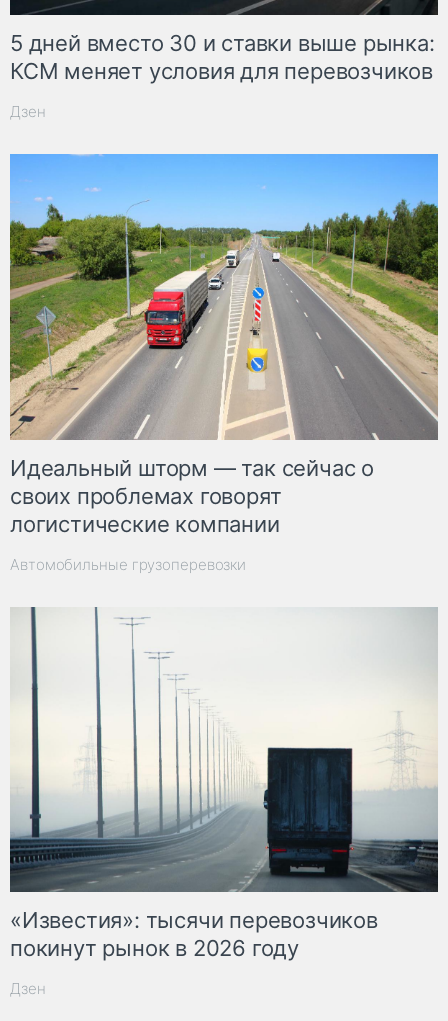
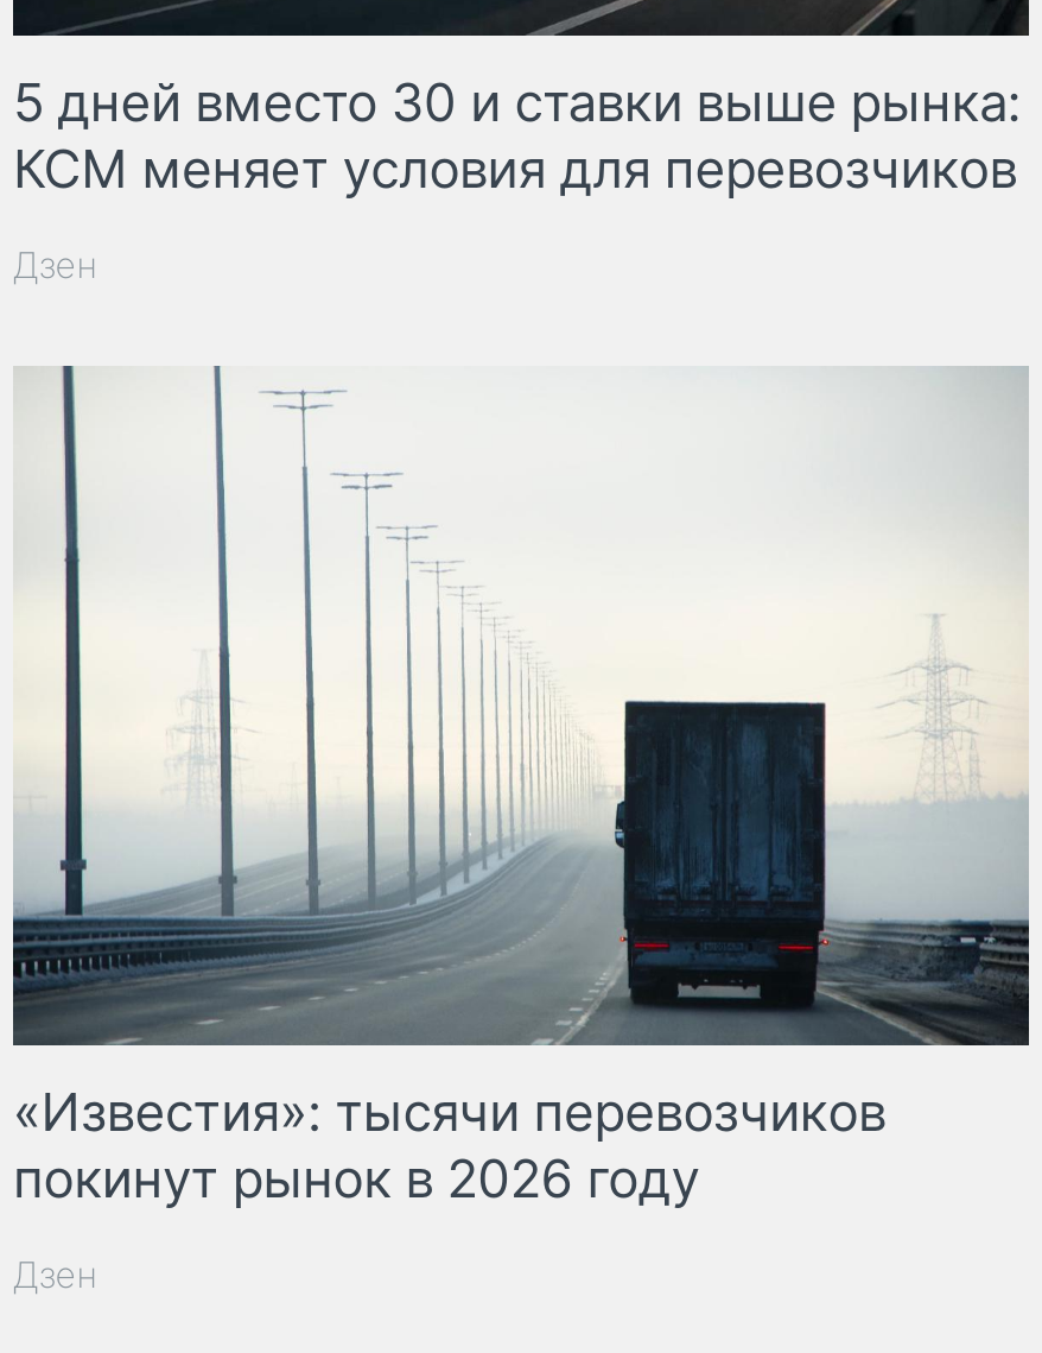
- [image]
- Идеальный шторм — так сейчас о
- своих проблемах говорят
- логистические компании
- Автомобильные грузоперевозки
